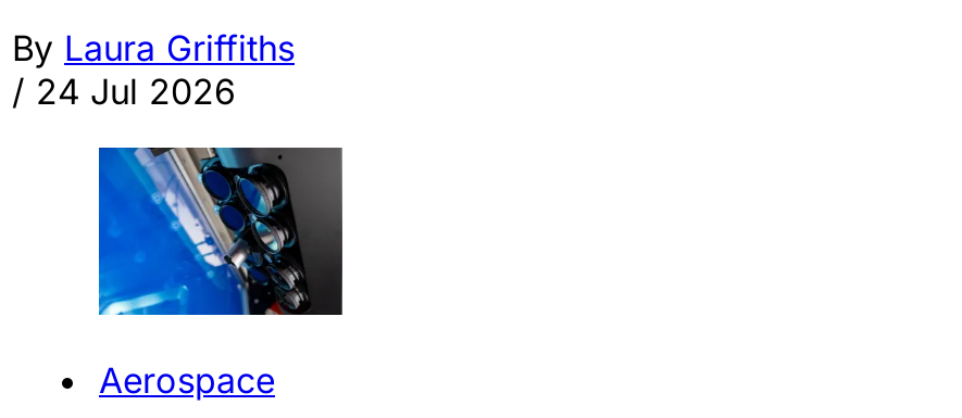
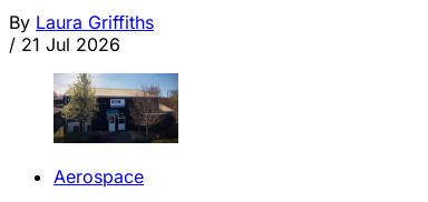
- / 24 Jul 2026
+ / 21 Jul 2026

- [image]
+ [image]
